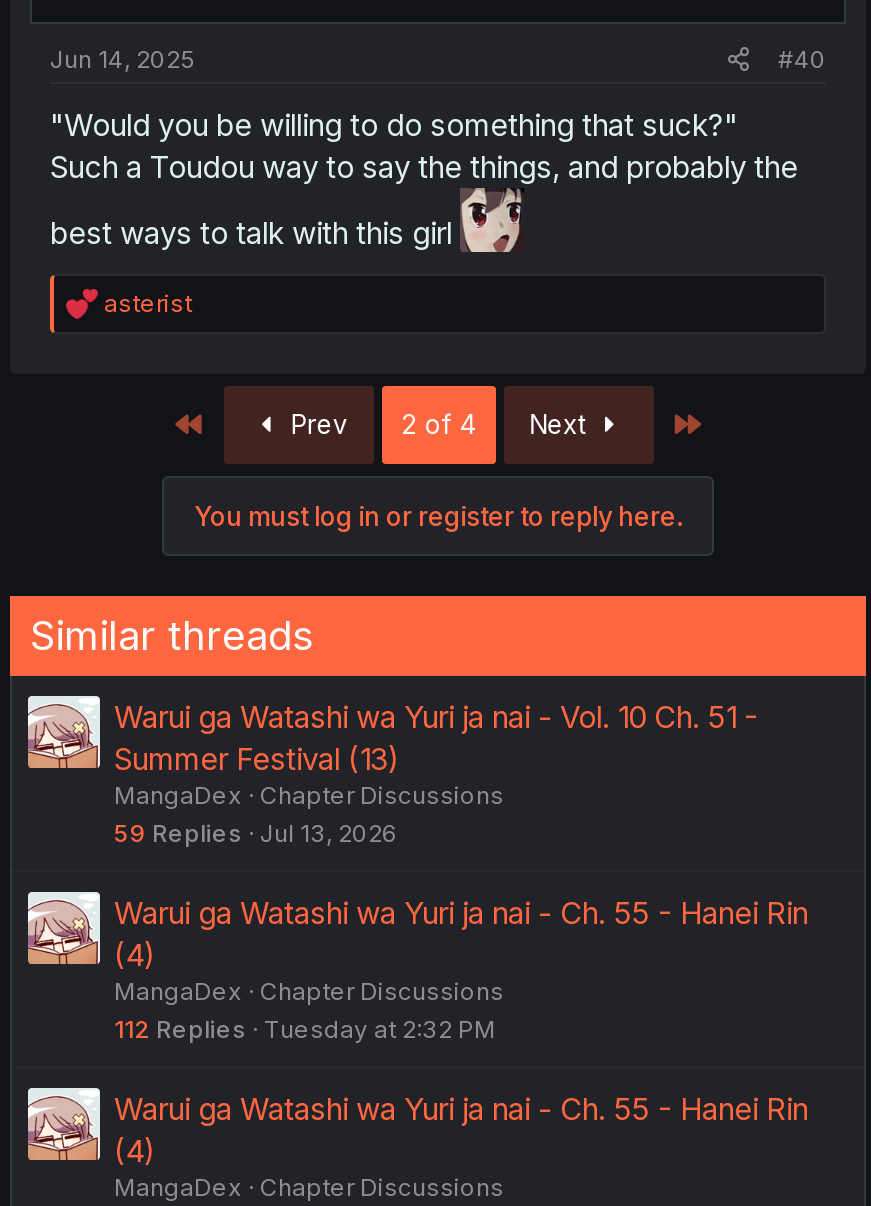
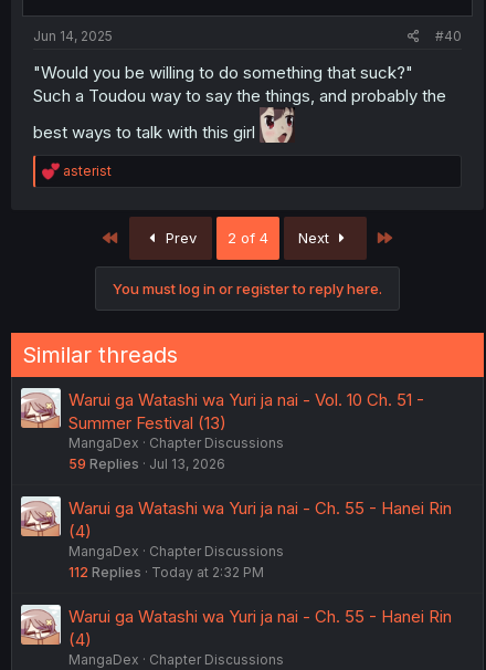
- 112 Replies Tuesday at 2:32 PM
+ 112 Replies Today at 2:32 PM
